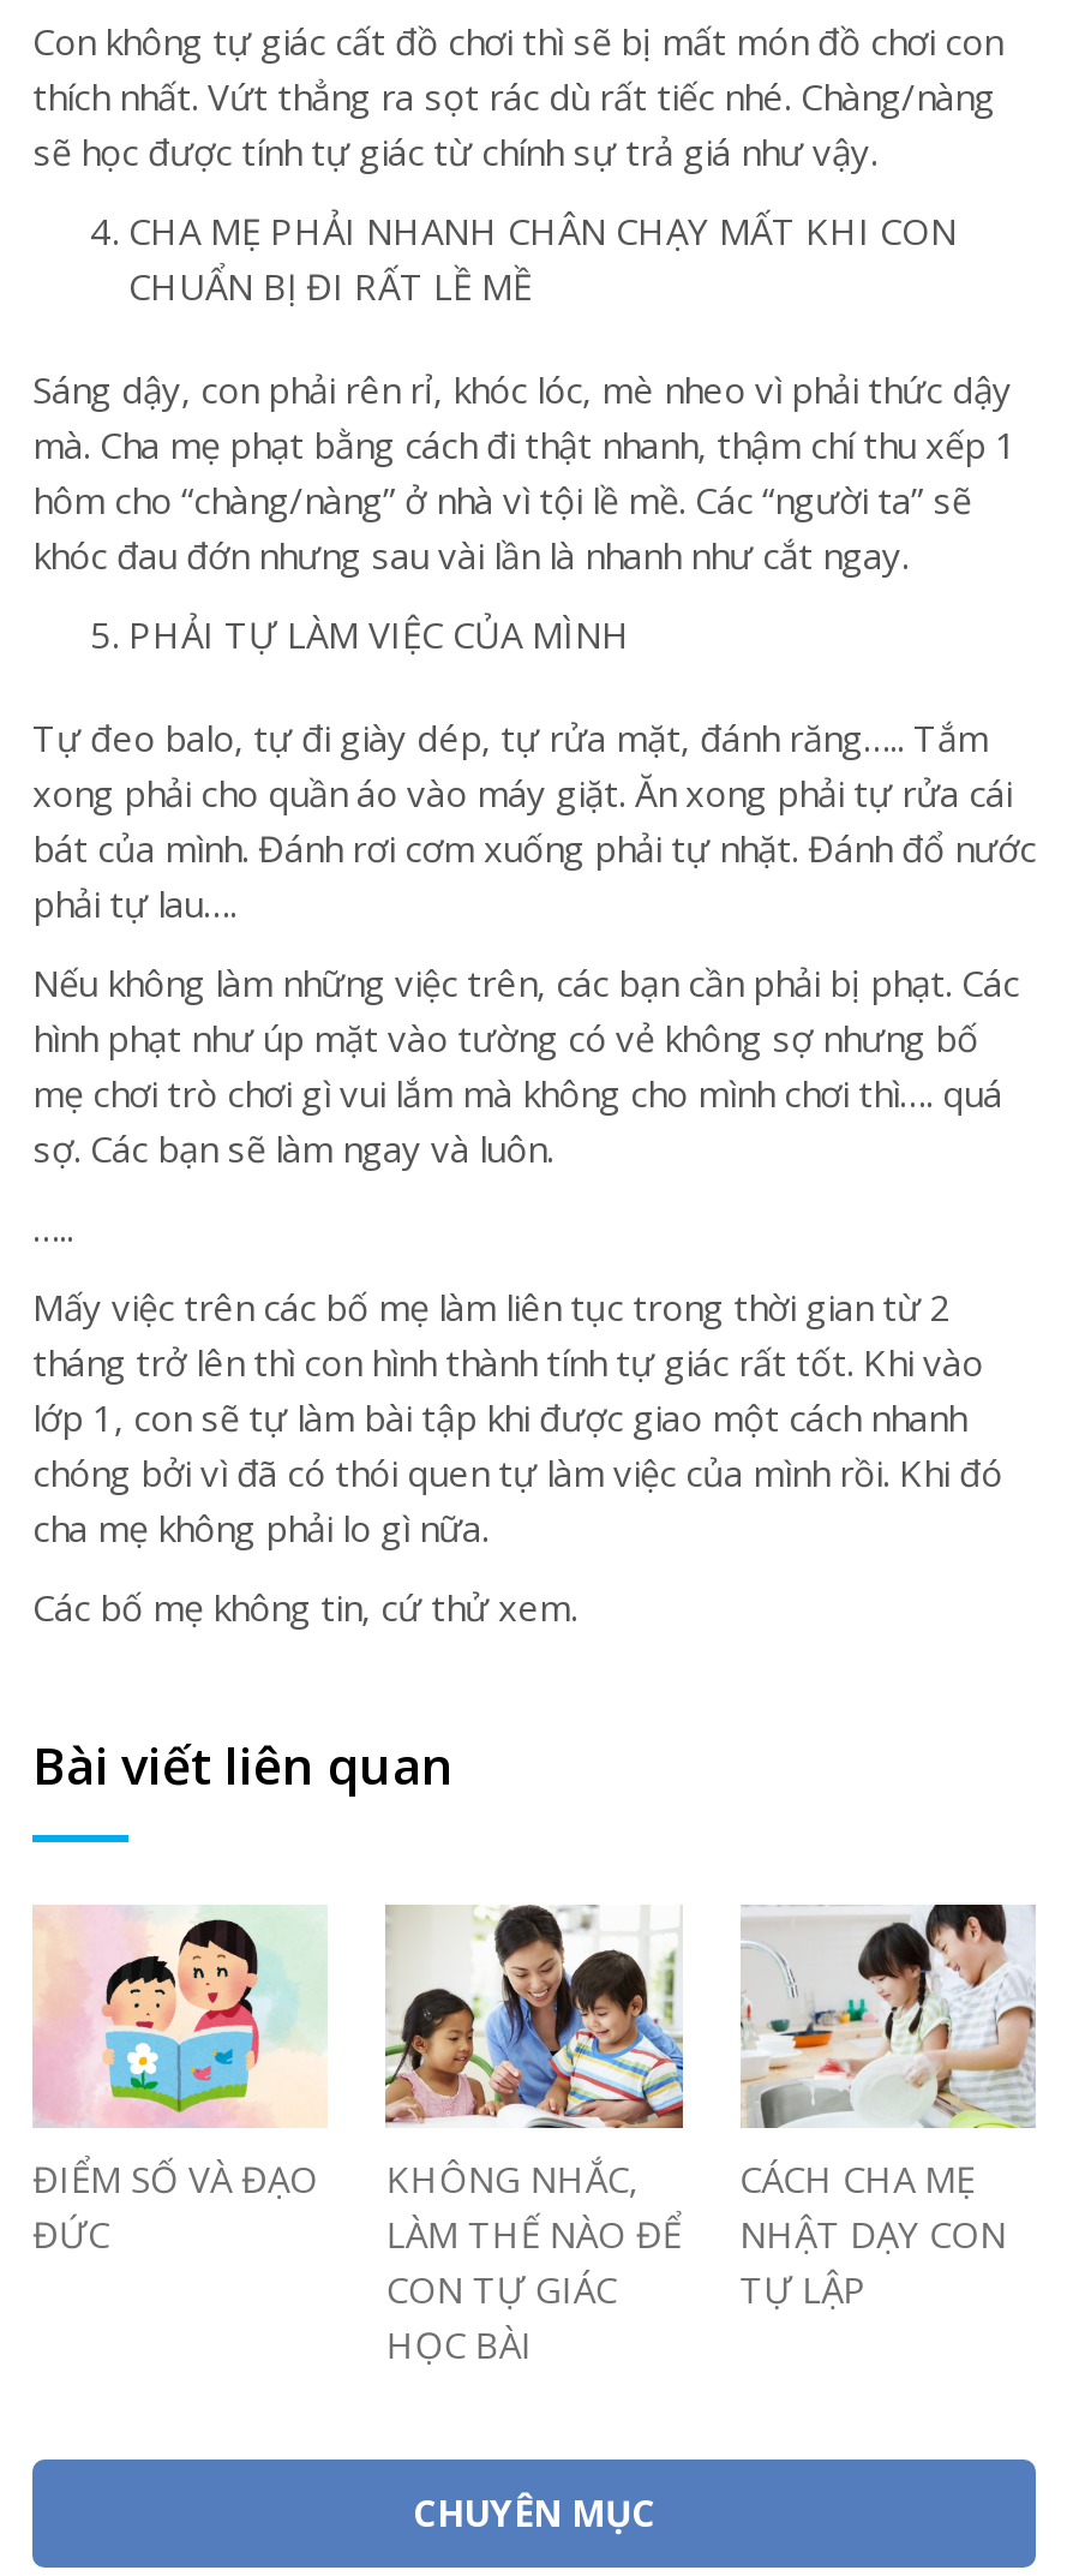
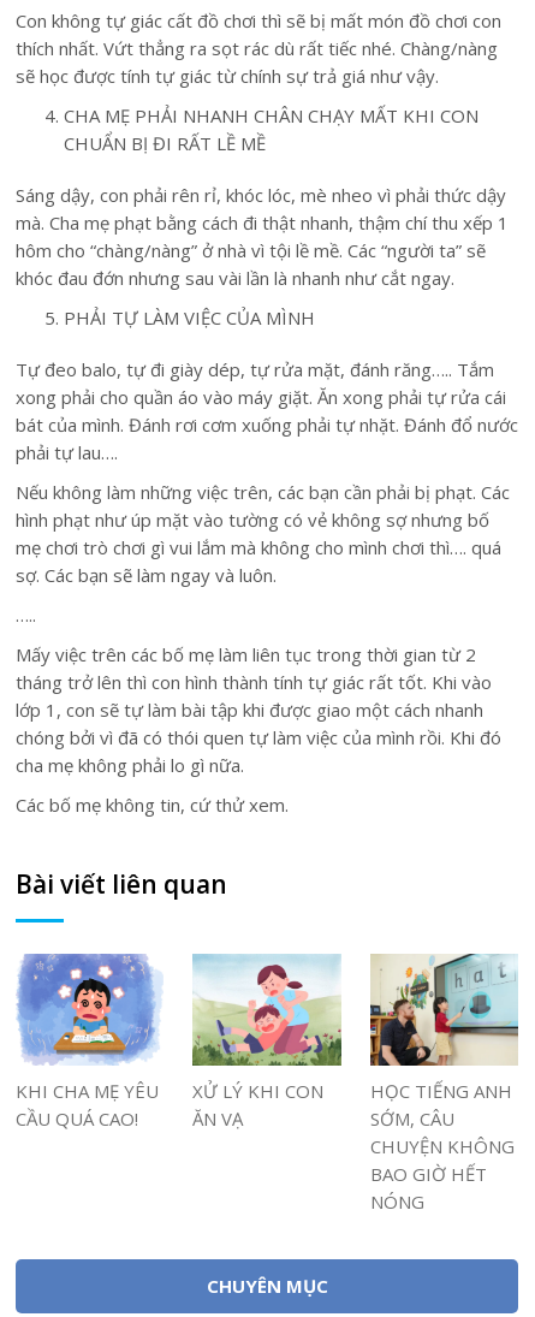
- [image]
- ĐIỂM SỐ VÀ ĐẠO
- ĐỨC
+ [image]
+ KHI CHA MẸ YÊU
+ CẦU QUÁ CAO!

- [image]
- KHÔNG NHẮC,
- LÀM THẾ NÀO ĐỂ
- CON TỰ GIÁC
- HỌC BÀI
+ [image]
+ XỬ LÝ KHI CON
+ ĂN VẠ

- [image]
- CÁCH CHA MẸ
- NHẬT DẠY CON
- TỰ LẬP
+ [image]
+ HỌC TIẾNG ANH
+ SỚM, CÂU
+ CHUYỆN KHÔNG
+ BAO GIỜ HẾT
+ NÓNG
